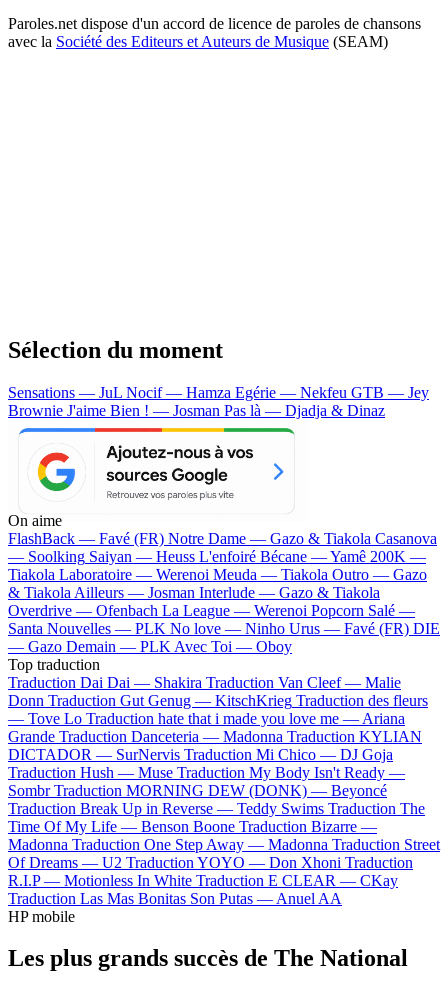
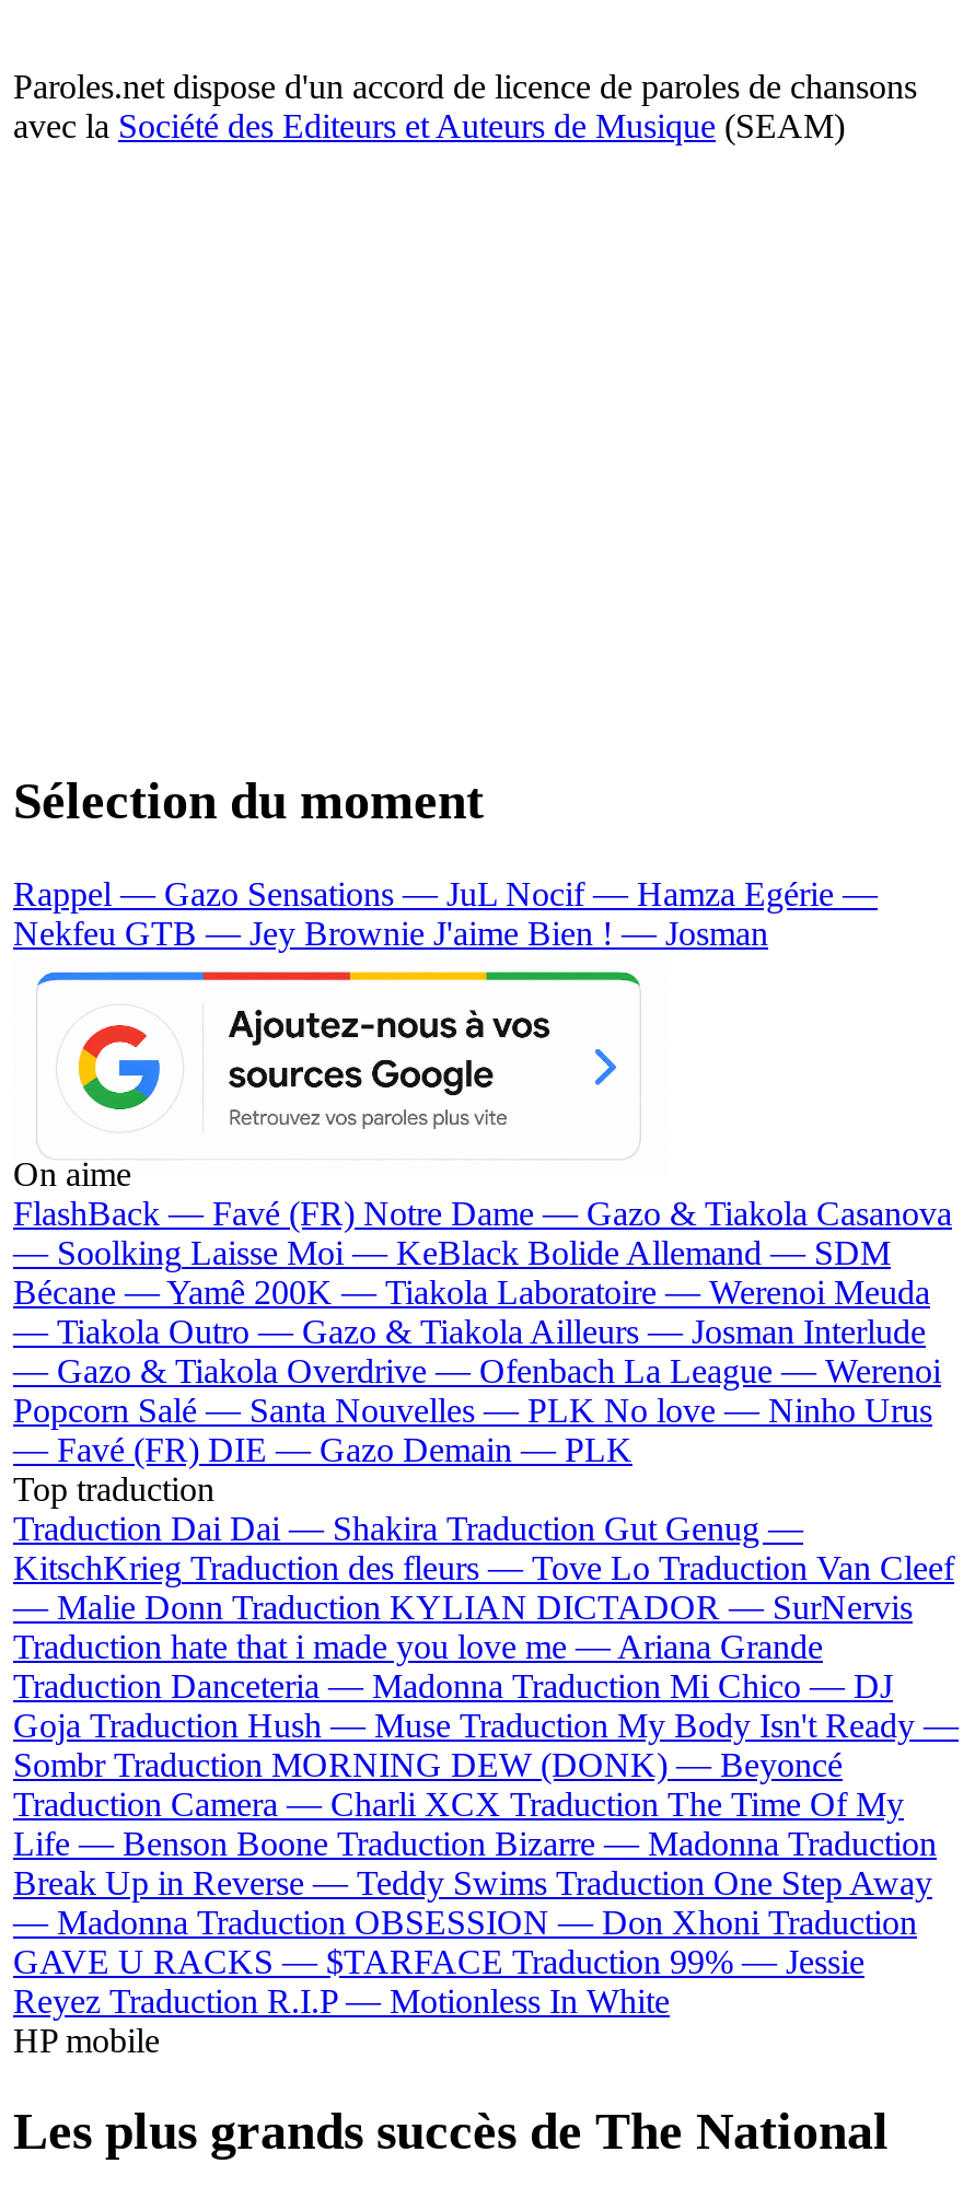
- Sensations — JuL Nocif — Hamza Egérie — Nekfeu GTB — Jey
- Brownie J'aime Bien ! — Josman Pas là — Djadja & Dinaz
+ Rappel — Gazo Sensations — JuL Nocif — Hamza Egérie —
+ Nekfeu GTB — Jey Brownie J'aime Bien ! — Josman

- — Soolking Saiyan — Heuss L'enfoiré Bécane — Yamê 200K —
- Tiakola Laboratoire — Werenoi Meuda — Tiakola Outro — Gazo
- & Tiakola Ailleurs — Josman Interlude — Gazo & Tiakola
- Overdrive — Ofenbach La League — Werenoi Popcorn Salé —
- Santa Nouvelles — PLK No love — Ninho Urus — Favé (FR) DIE
- — Gazo Demain — PLK Avec Toi — Oboy
+ — Soolking Laisse Moi — KeBlack Bolide Allemand — SDM
+ Bécane — Yamê 200K — Tiakola Laboratoire — Werenoi Meuda
+ — Tiakola Outro — Gazo & Tiakola Ailleurs — Josman Interlude
+ — Gazo & Tiakola Overdrive — Ofenbach La League — Werenoi
+ Popcorn Salé — Santa Nouvelles — PLK No love — Ninho Urus
+ —Favé (FR) DIE — Gazo Demain — PLK

- Traduction Dai Dai — Shakira Traduction Van Cleef — Malie
- Donn Traduction Gut Genug — KitschKrieg Traduction des fleurs
- — Tove Lo Traduction hate that i made you love me — Ariana
- Grande Traduction Danceteria — Madonna Traduction KYLIAN
- DICTADOR — SurNervis Traduction Mi Chico — DJ Goja
- Traduction Hush — Muse Traduction My Body Isn't Ready —
+ Traduction Dai Dai — Shakira Traduction Gut Genug —
+ KitschKrieg Traduction des fleurs — Tove Lo Traduction Van Cleef
+ — Malie Donn Traduction KYLIAN DICTADOR — SurNervis
+ Traduction hate that i made you love me — Ariana Grande
+ Traduction Danceteria — Madonna Traduction Mi Chico — DJ
+ Goja Traduction Hush — Muse Traduction My Body Isn't Ready —

- Traduction Break Up in Reverse — Teddy Swims Traduction The
- Time Of My Life — Benson Boone Traduction Bizarre —
- Madonna Traduction One Step Away — Madonna Traduction Street
- Of Dreams — U2 Traduction YOYO — Don Xhoni Traduction
- R.I.P — Motionless In White Traduction E CLEAR — CKay
- Traduction Las Mas Bonitas Son Putas — Anuel AA
+ Traduction Camera — Charli XCX Traduction The Time Of My
+ Life — Benson Boone Traduction Bizarre — Madonna Traduction
+ Break Up in Reverse — Teddy Swims Traduction One Step Away
+ — Madonna Traduction OBSESSION — Don Xhoni Traduction
+ GAVE U RACKS — $TARFACE Traduction 99% — Jessie
+ Reyez Traduction R.I.P — Motionless In White
